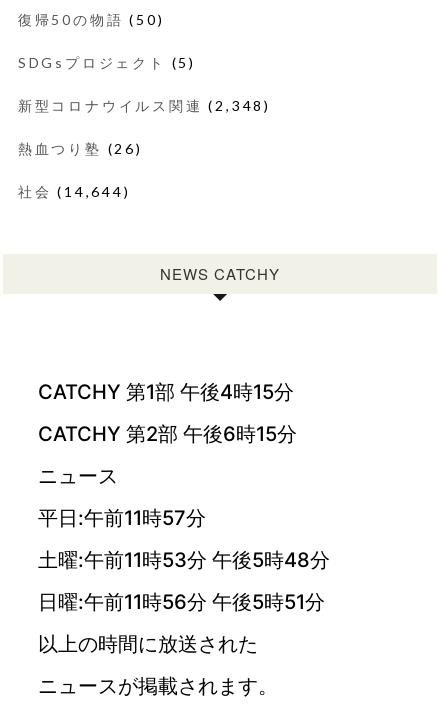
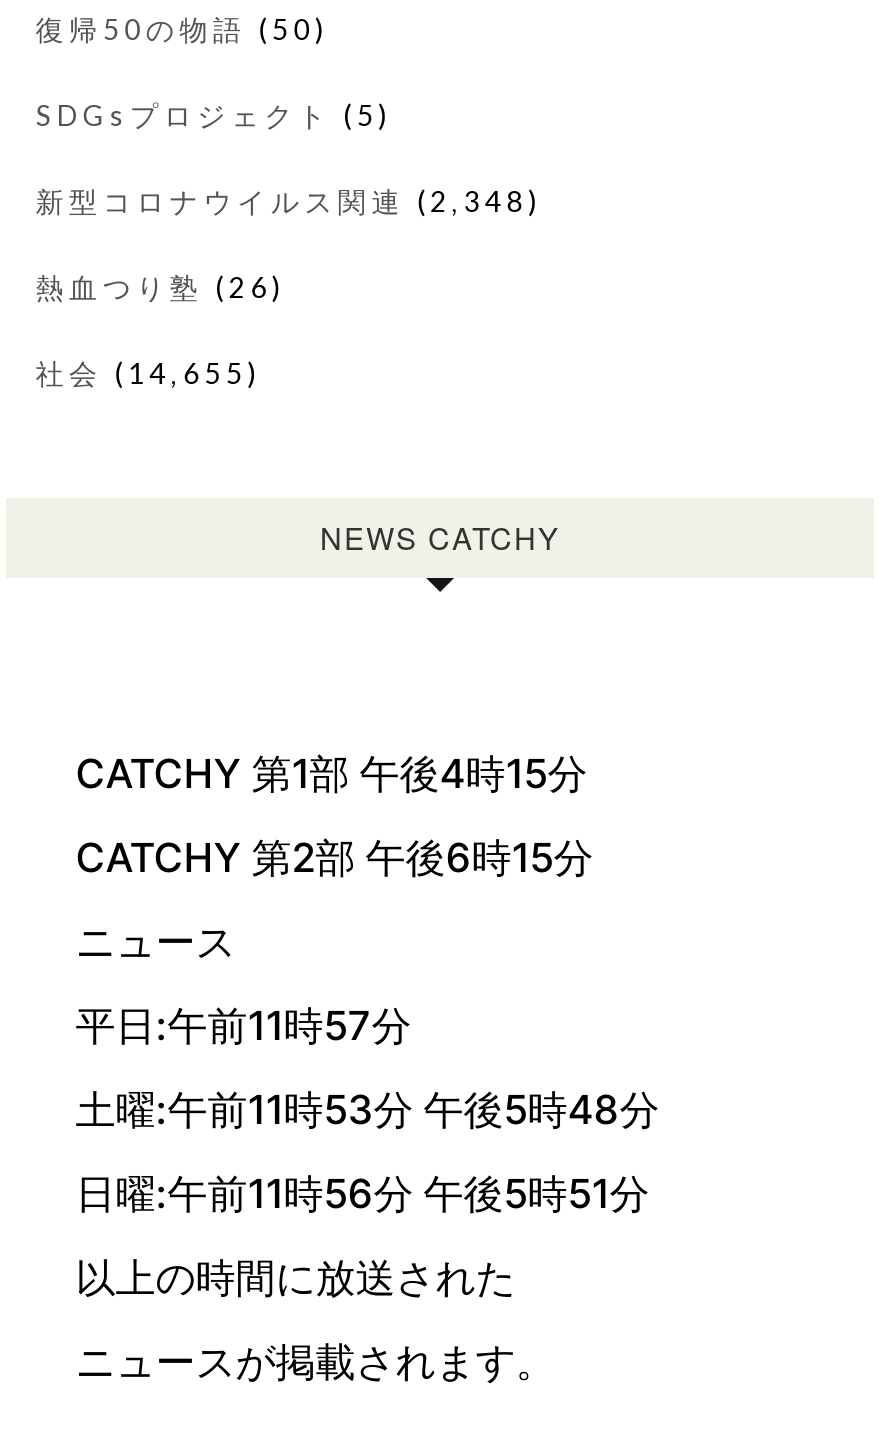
- 社会(14,644)
+ 社会(14,655)
